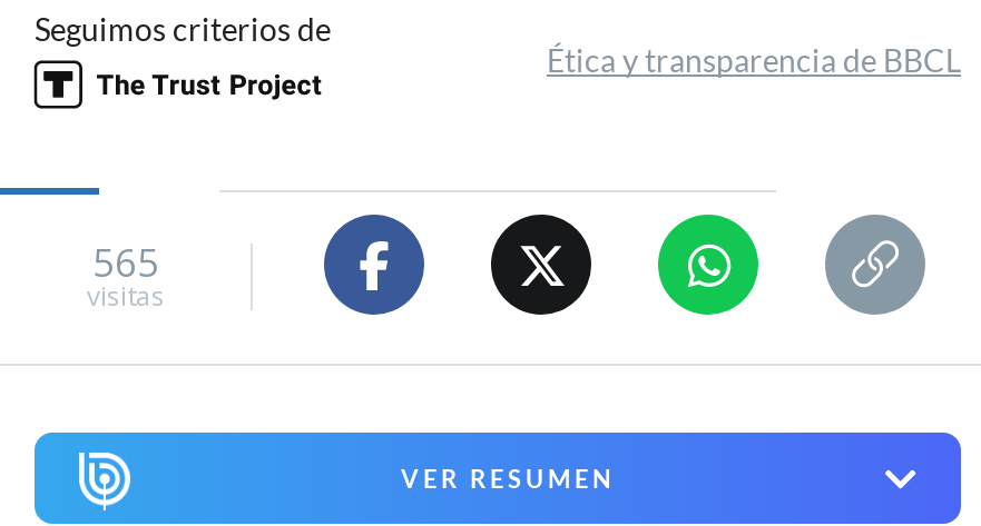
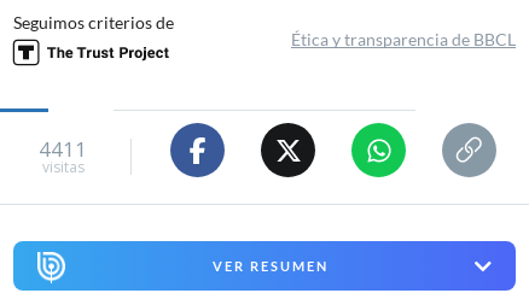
- 565
+ 4411
